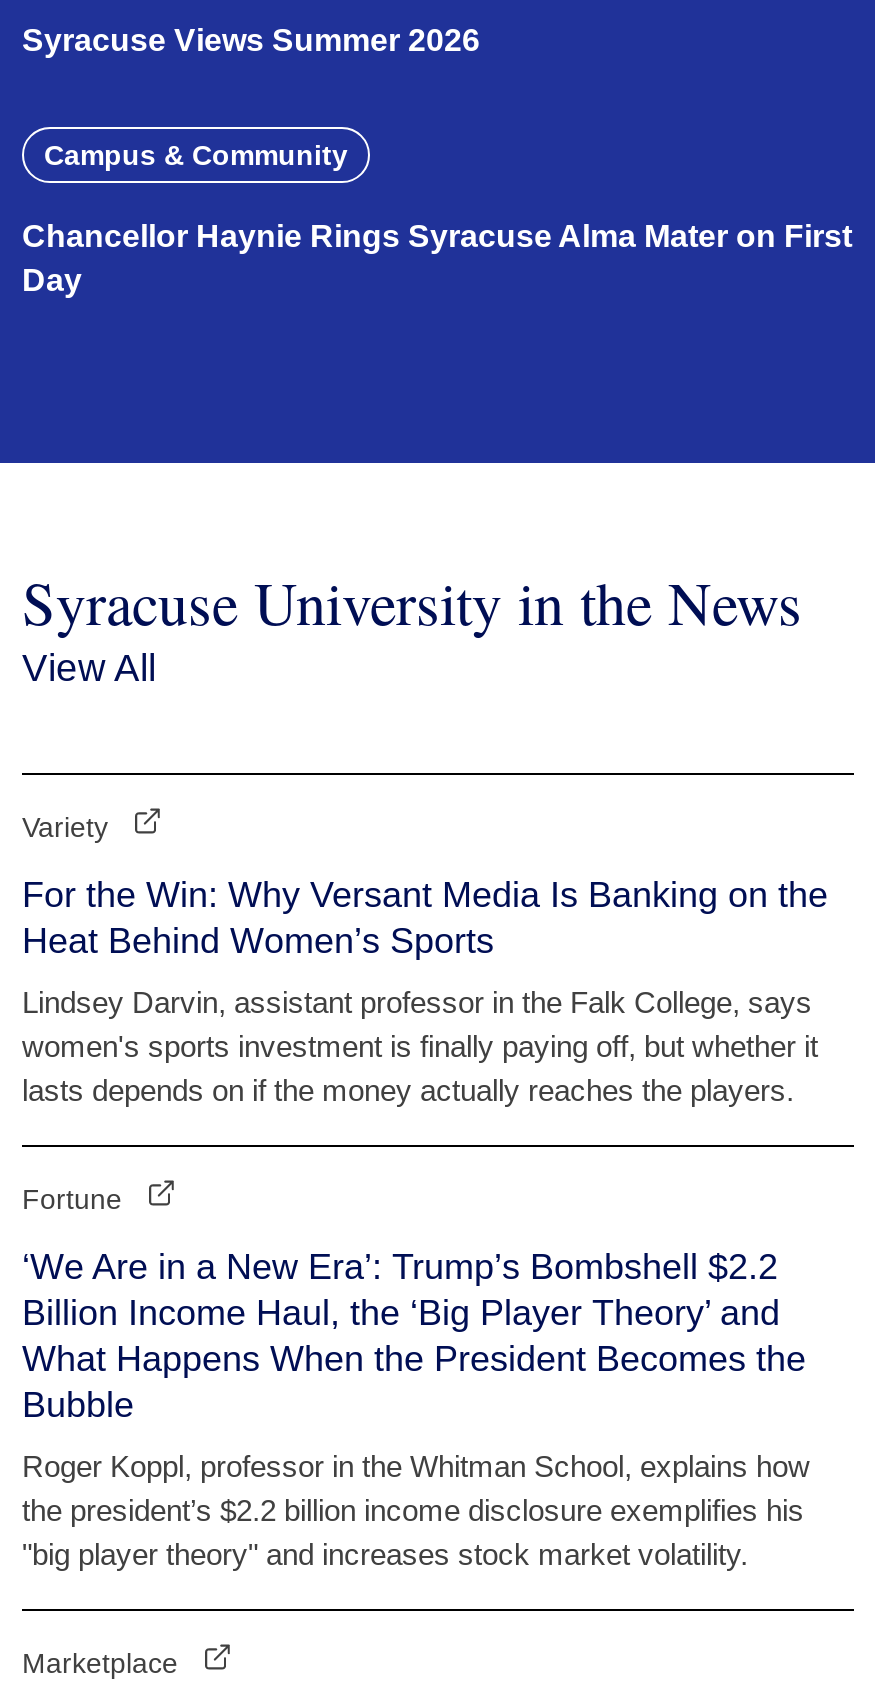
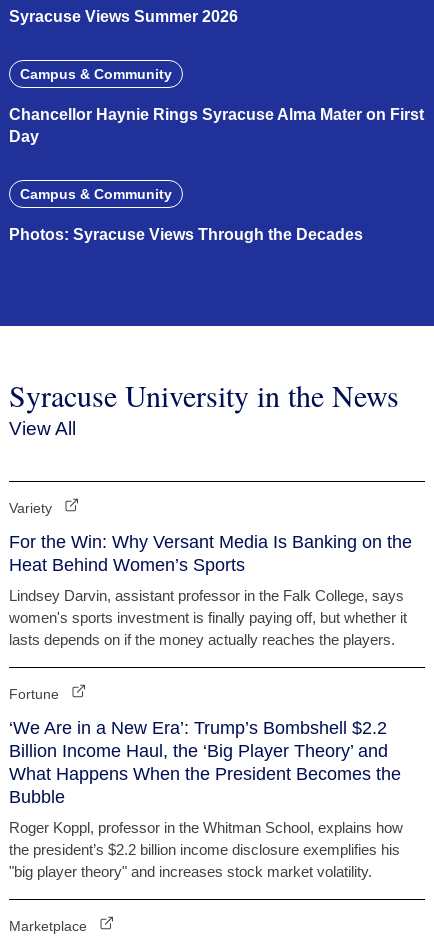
+ Campus & Community
+ Photos: Syracuse Views Through the Decades
